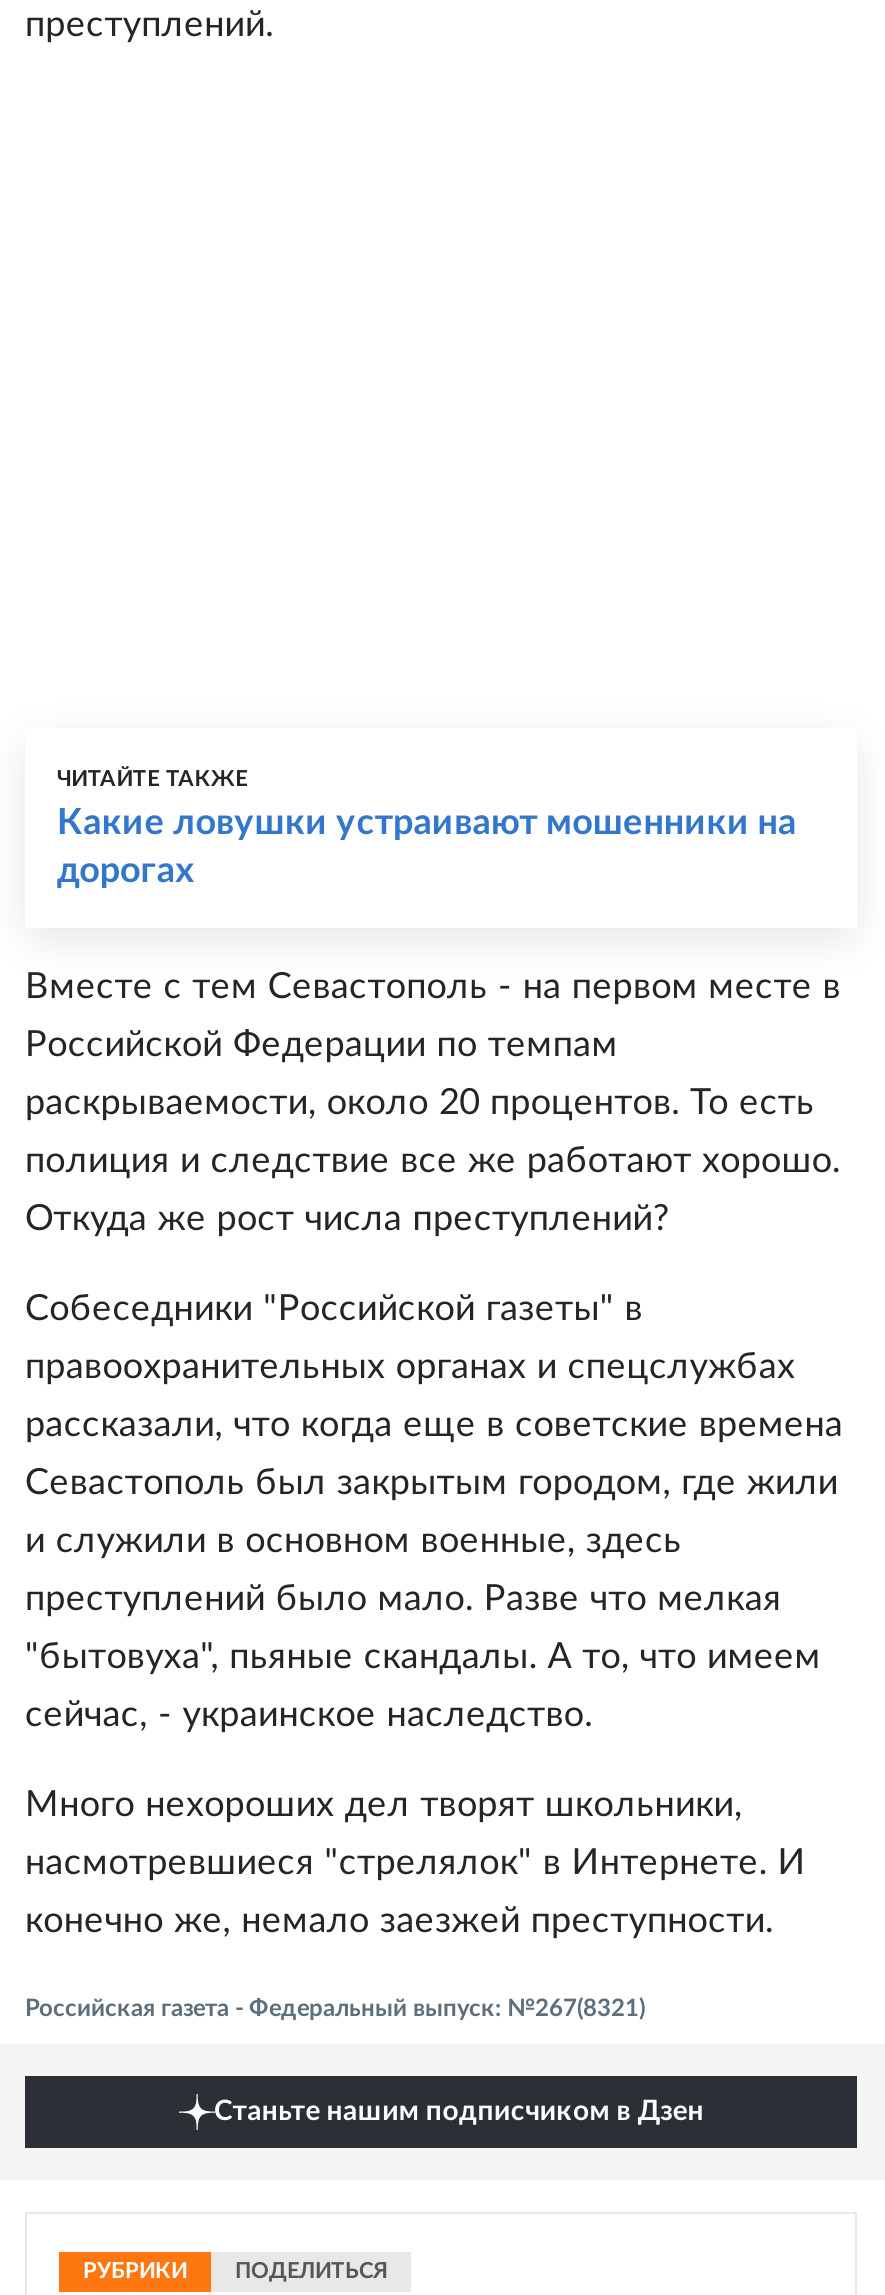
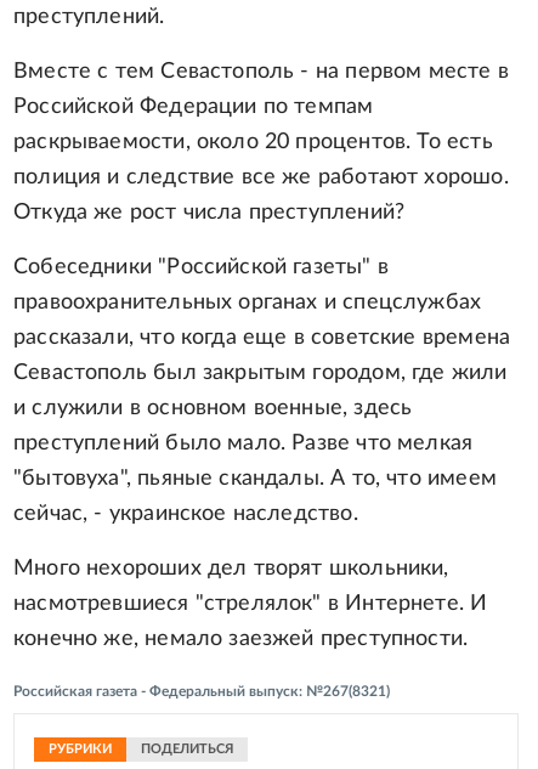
- ЧИТАЙТЕ ТАКЖЕ
- Какие ловушки устраивают мошенники на
- дорогах

- Станьте нашим подписчиком в Дзен
